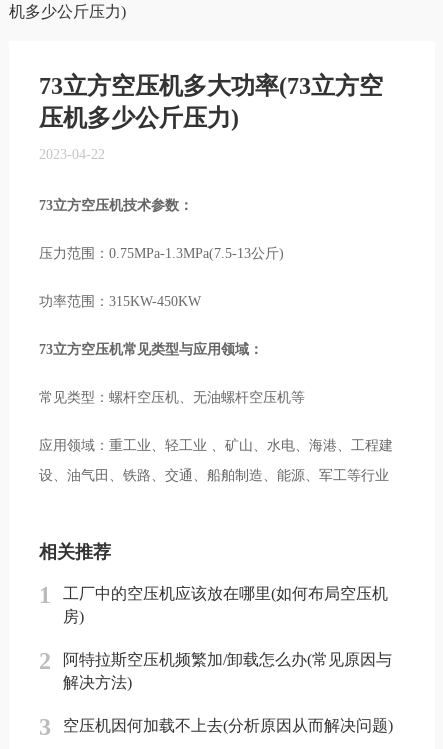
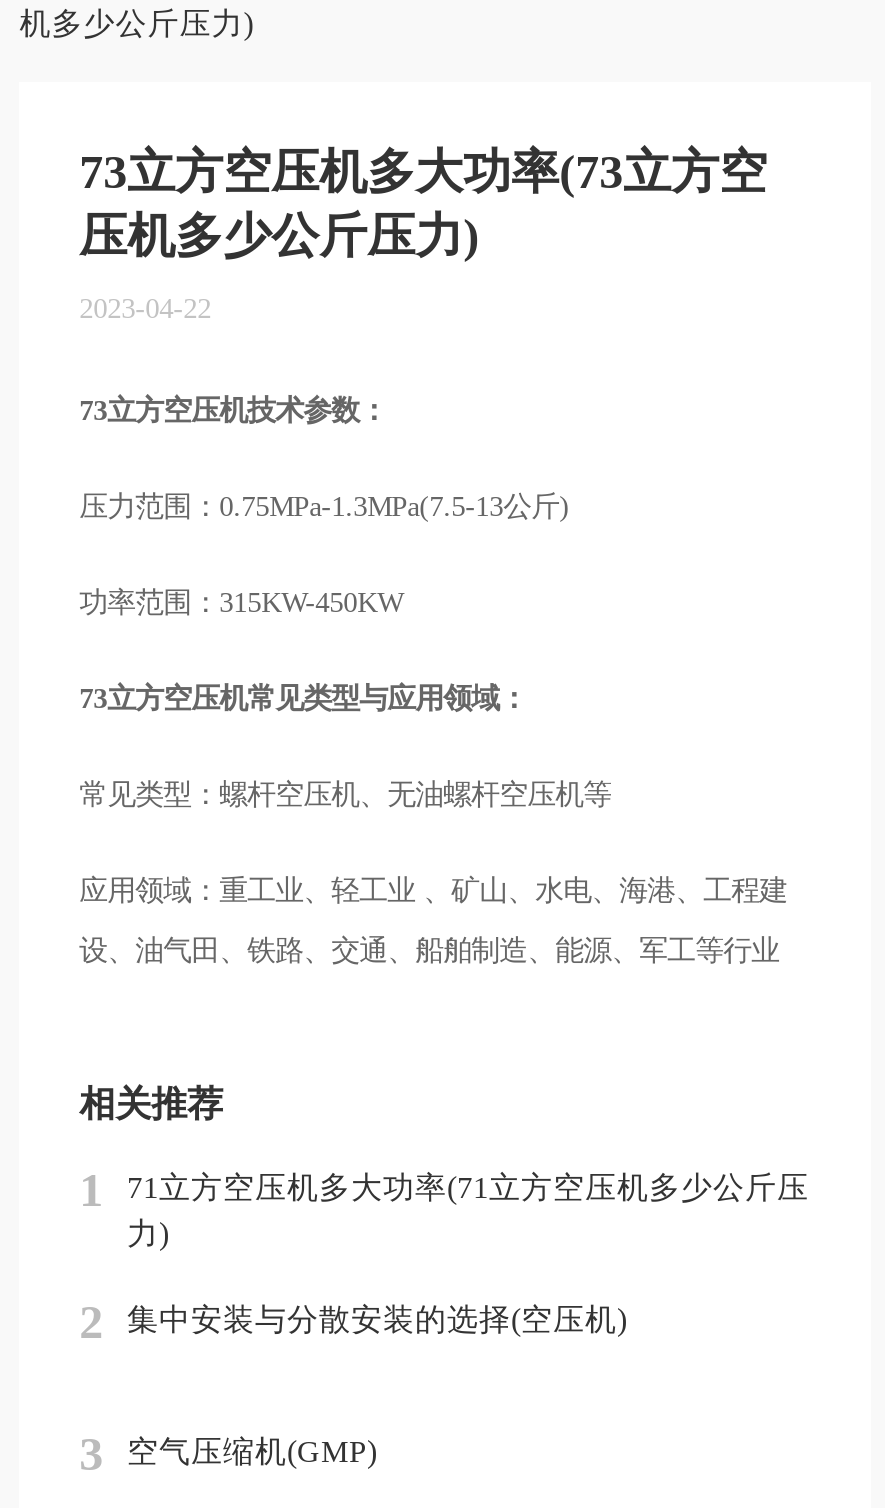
- 工厂中的空压机应该放在哪里(如何布局空压机
- 房)
+ 71立方空压机多大功率(71立方空压机多少公斤压
+ 力)

- 阿特拉斯空压机频繁加/卸载怎么办(常见原因与
- 解决方法)
+ 集中安装与分散安装的选择(空压机)

- 空压机因何加载不上去(分析原因从而解决问题)
+ 空气压缩机(GMP)
